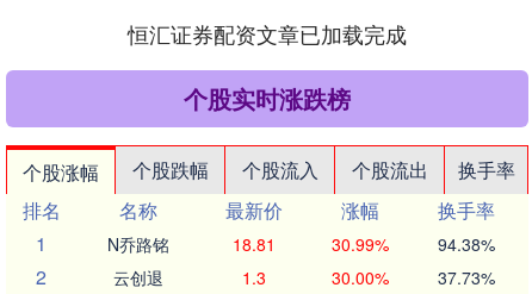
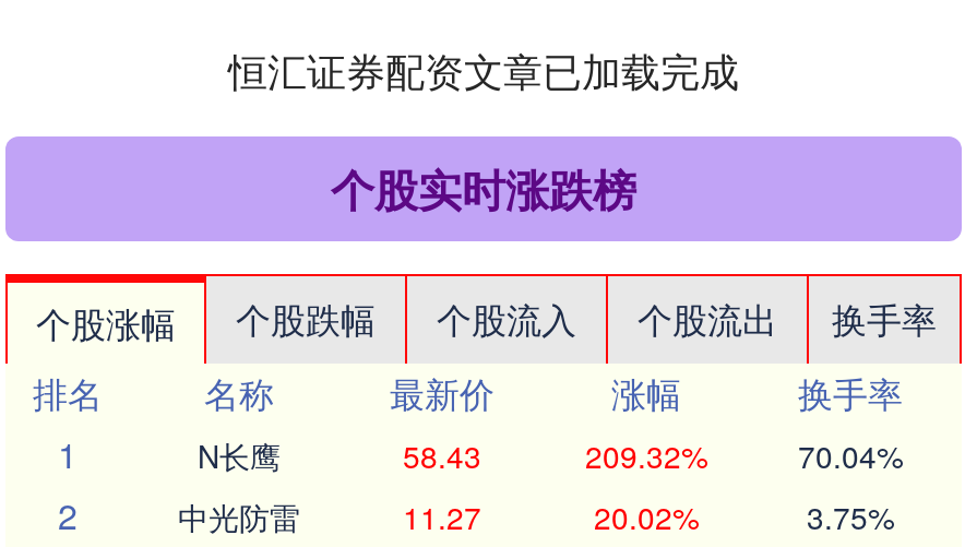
- N乔路铭
- 18.81
- 30.99%
- 94.38%
+ N长鹰
+ 58.43
+ 209.32%
+ 70.04%

- 云创退
- 1.3
- 30.00%
- 37.73%
+ 中光防雷
+ 11.27
+ 20.02%
+ 3.75%
